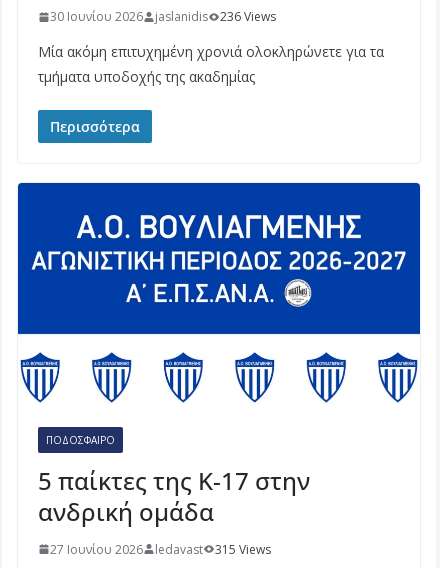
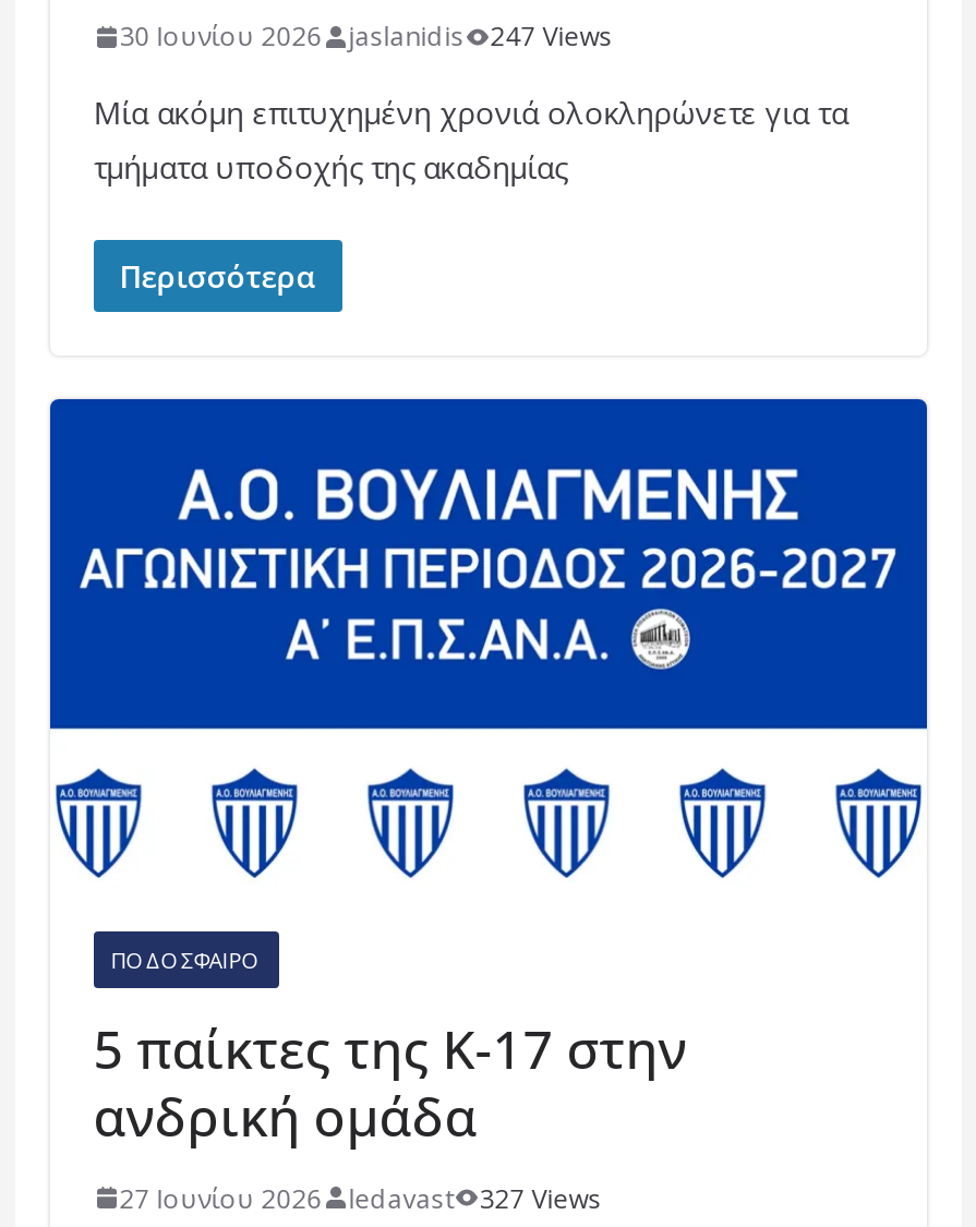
- 236 Views
+ 247 Views

- 315 Views
+ 327 Views
